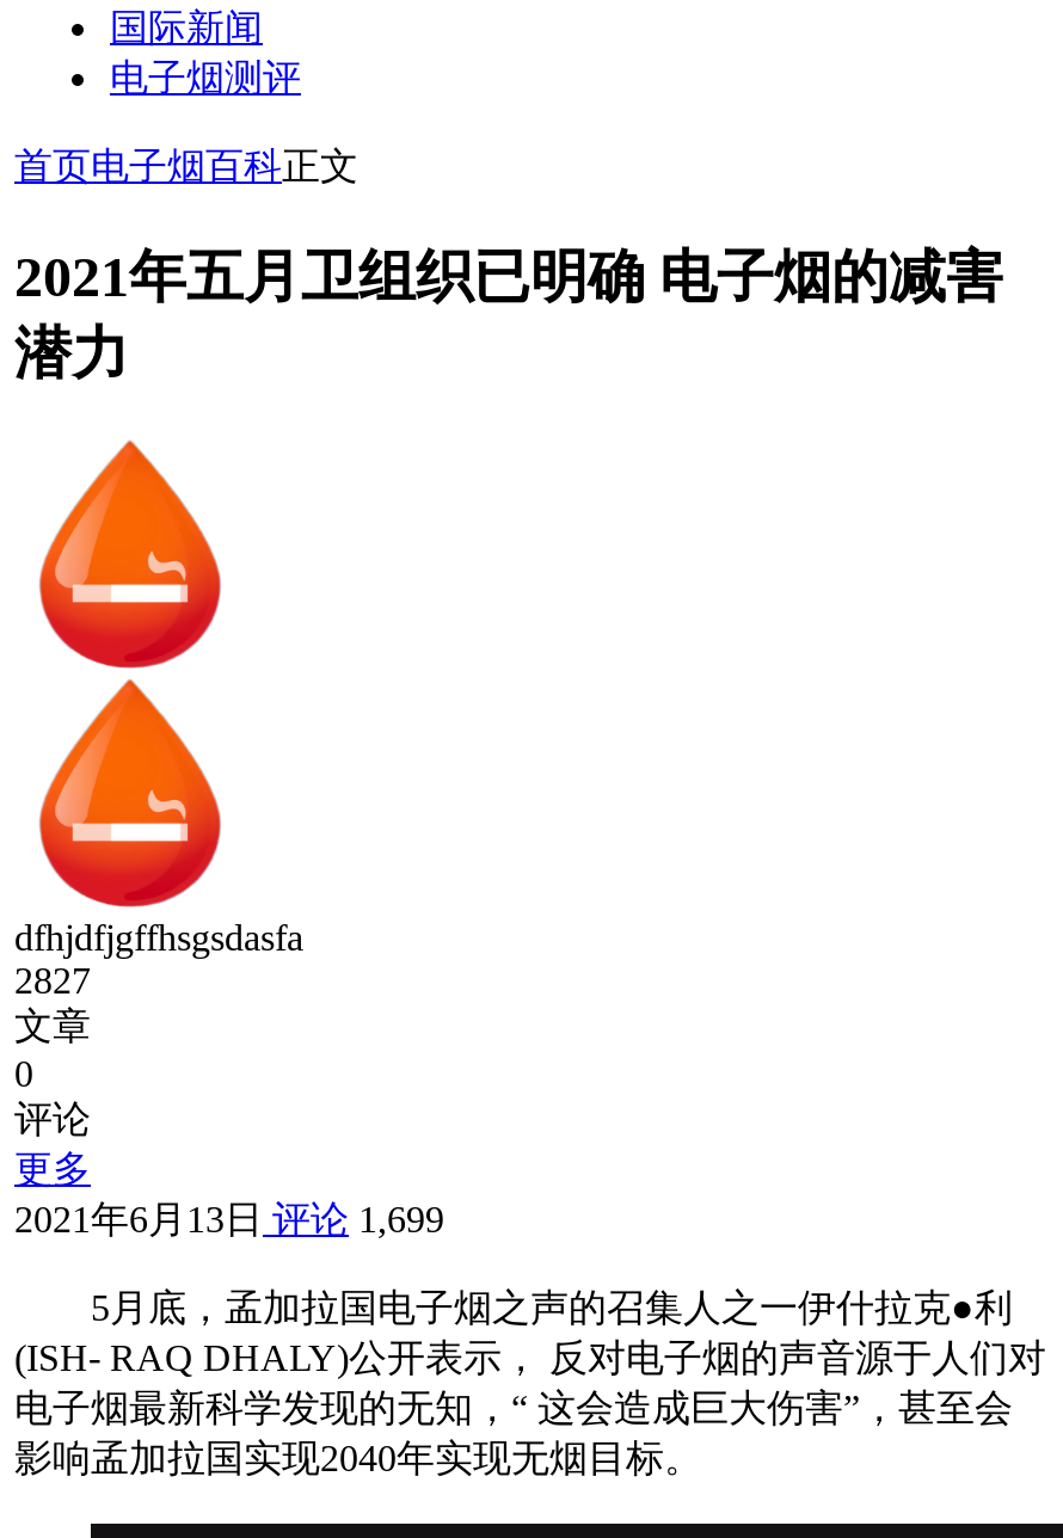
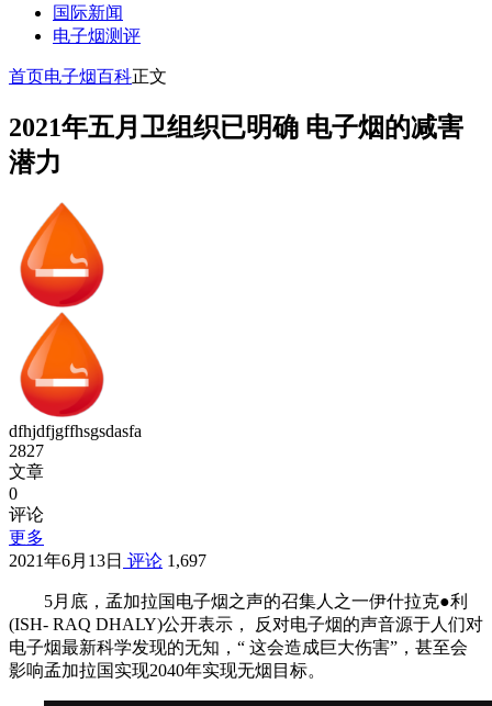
- 2021年6月13日评论1,699
+ 2021年6月13日评论1,697
